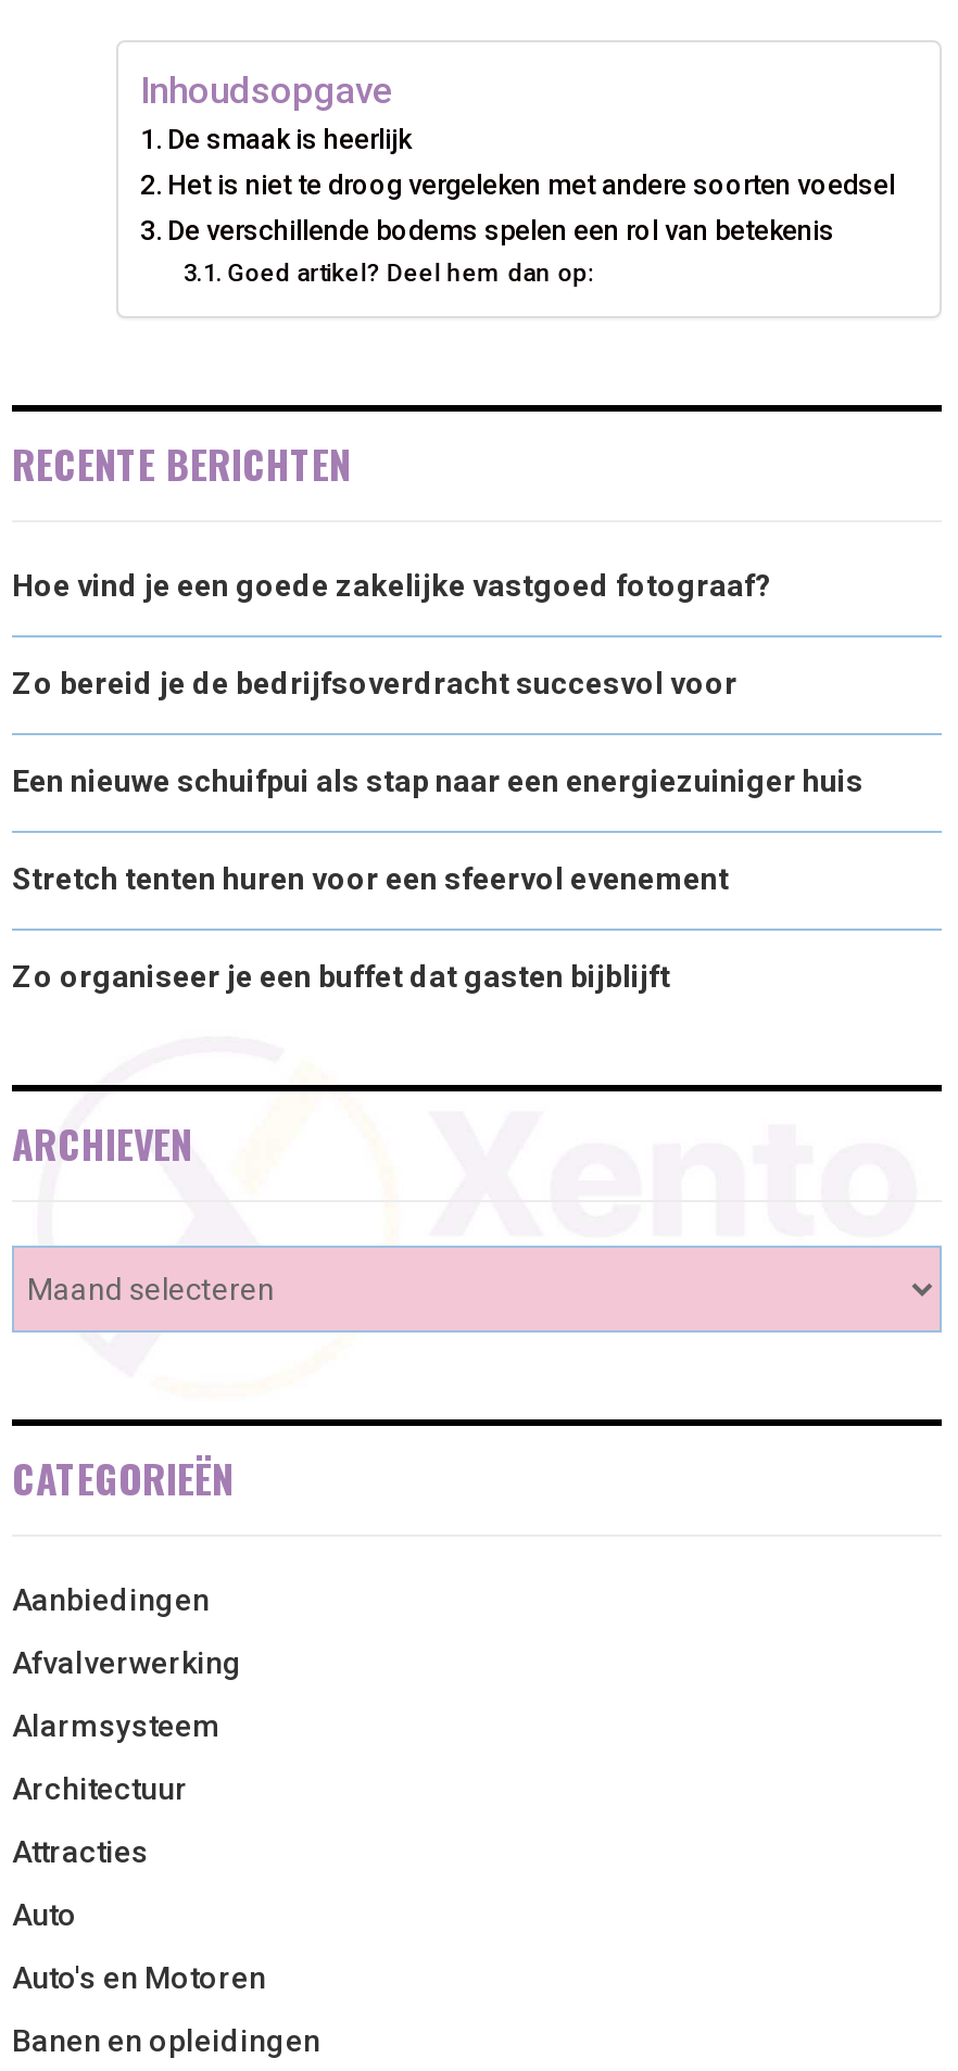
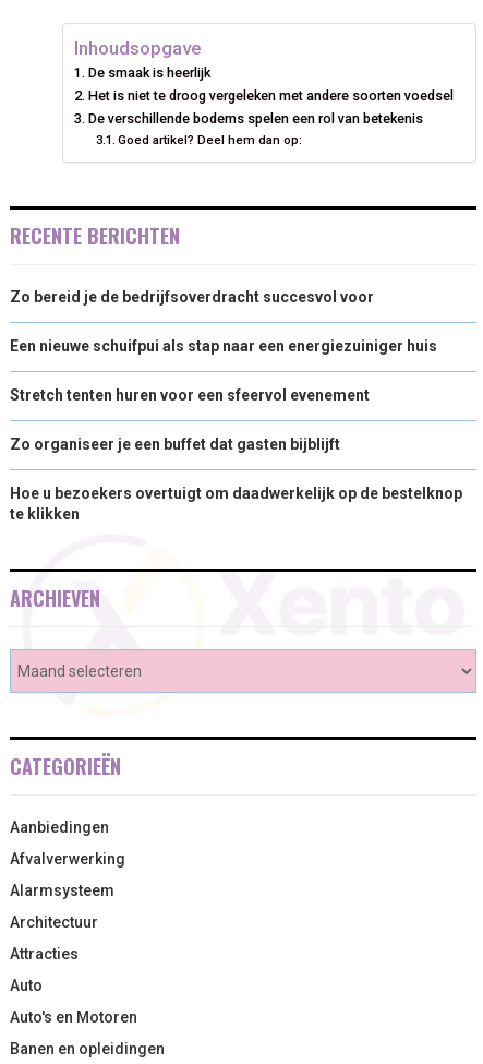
- Hoe vind je een goede zakelijke vastgoed fotograaf?

moved up: Zo bereid je de bedrijfsoverdracht succesvol voor | Een nieuwe schuifpui als stap naar een energiezuiniger huis | Stretch tenten huren voor een sfeervol evenement | Zo organiseer je een buffet dat gasten bijblijft

+ Hoe u bezoekers overtuigt om daadwerkelijk op de bestelknop
+ te klikken
